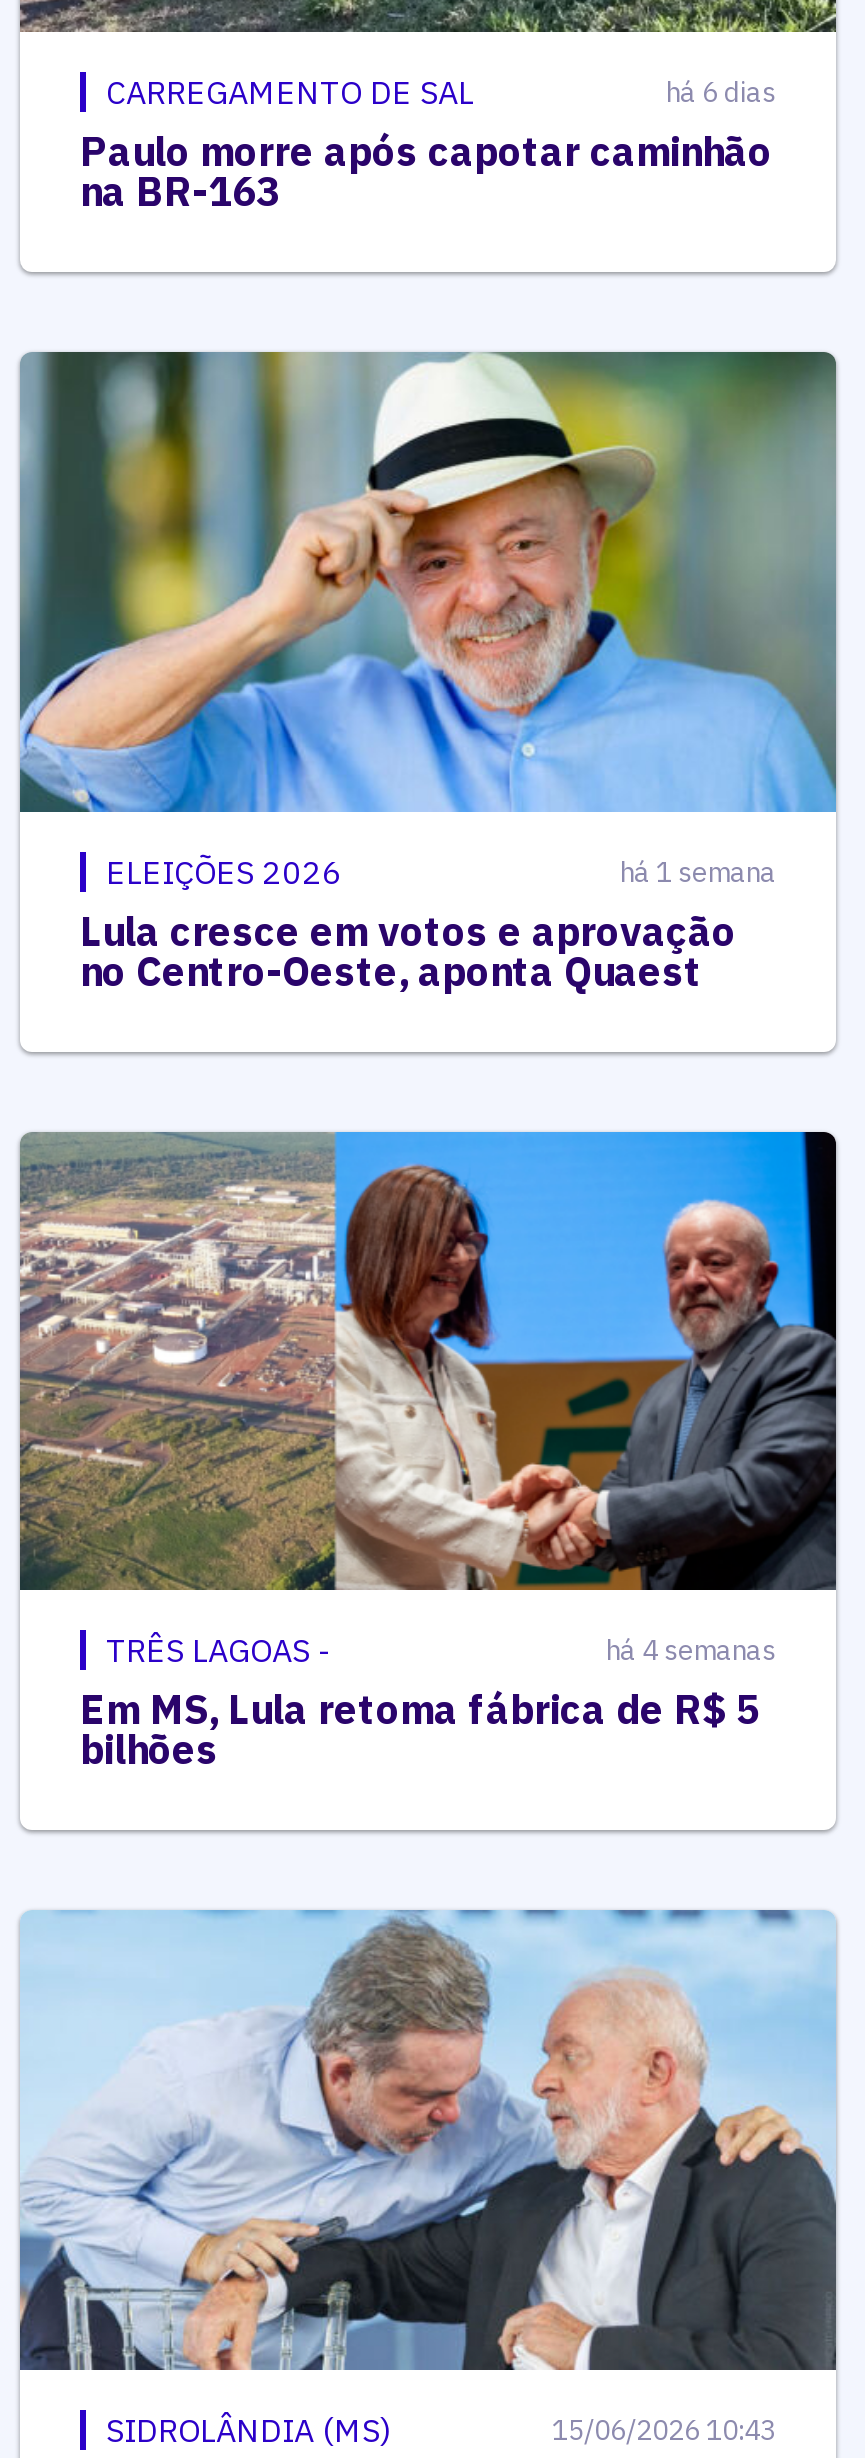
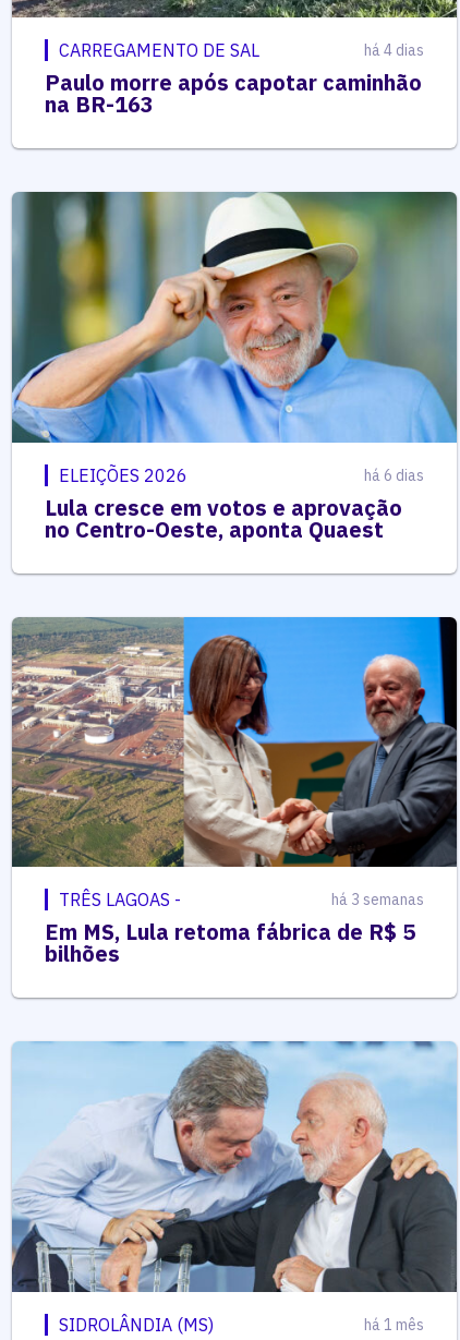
- há 6 dias
+ há 4 dias

- há 1 semana
+ há 6 dias

- há 4 semanas
+ há 3 semanas

- 15/06/2026 10:43
+ há 1 mês
